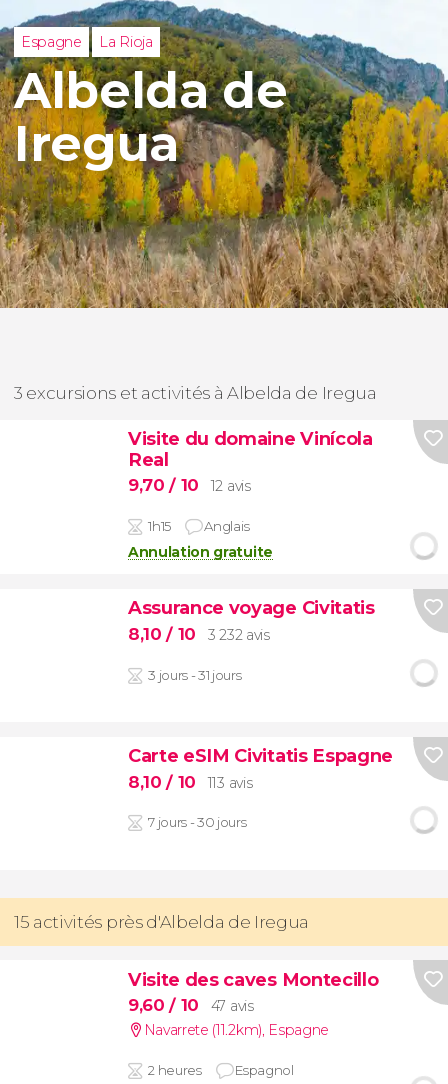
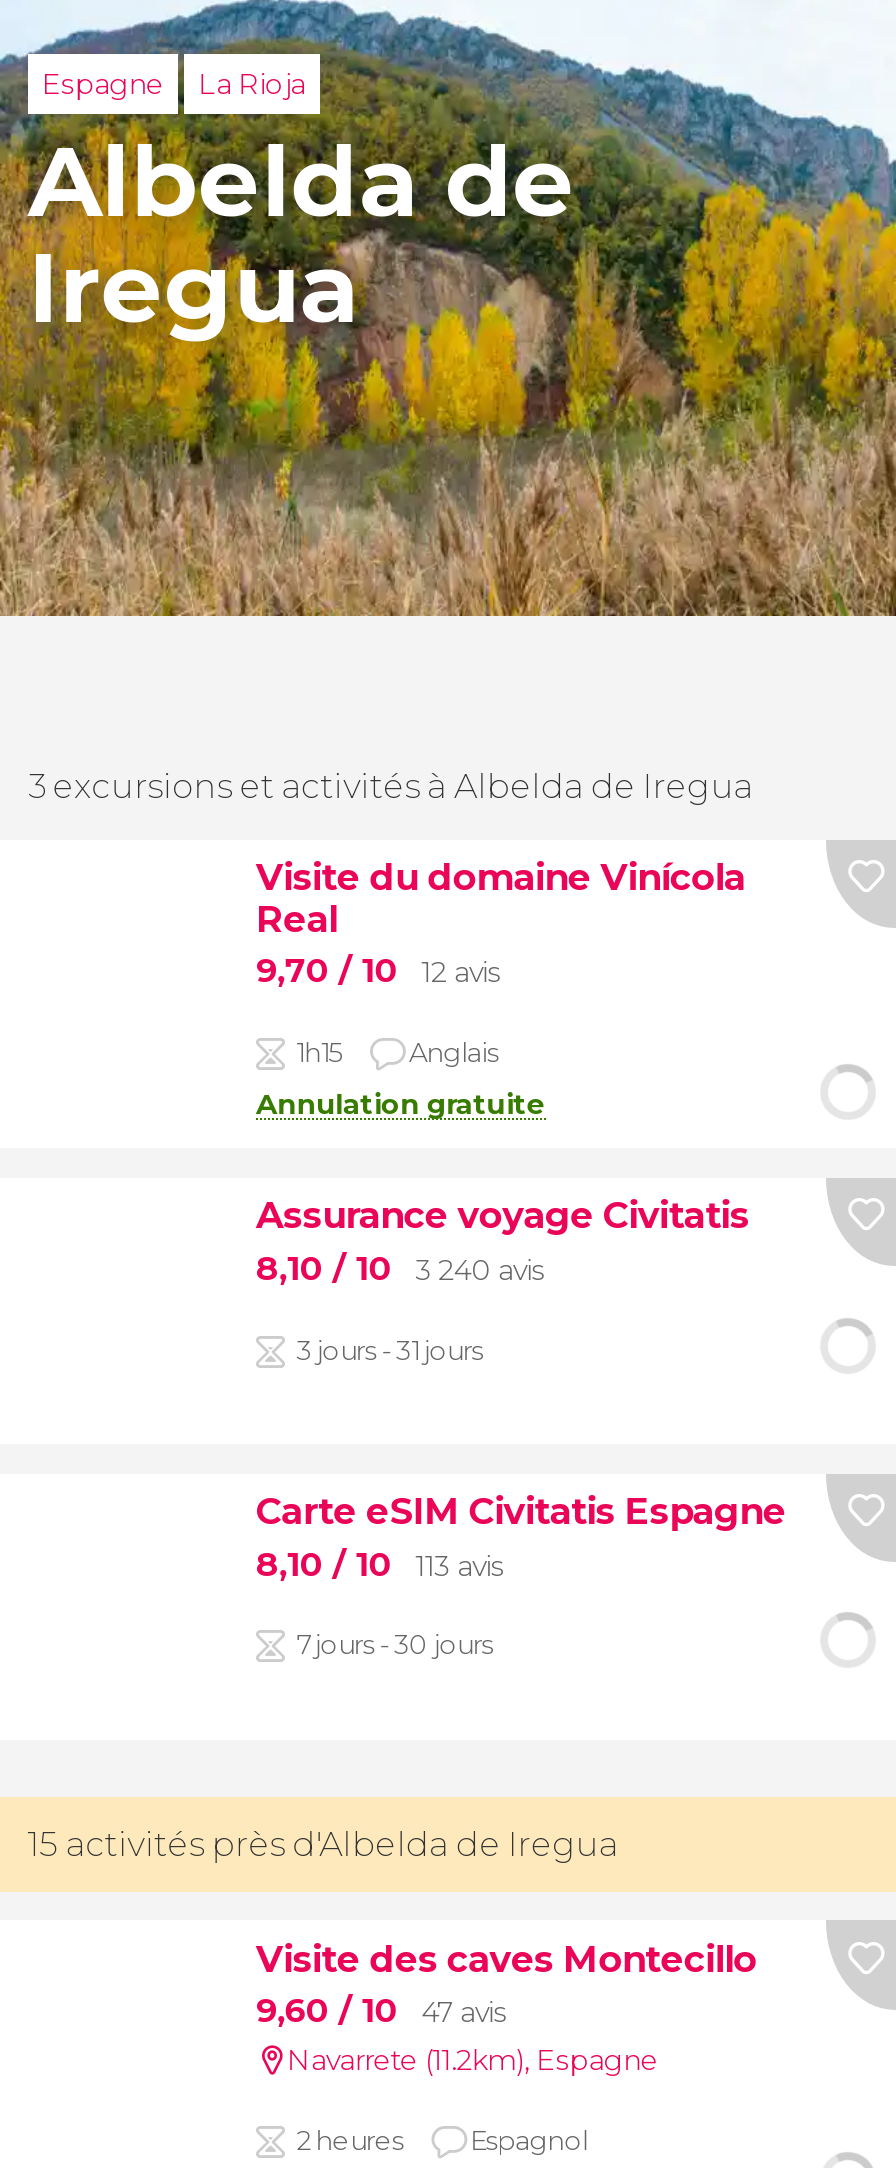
- 8,10 / 10 3 232 avis
+ 8,10 / 10 3 240 avis
